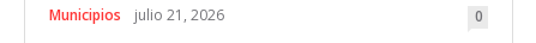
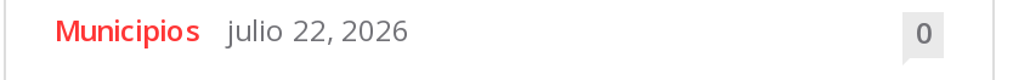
- Municipios julio 21, 2026
+ Municipios julio 22, 2026
